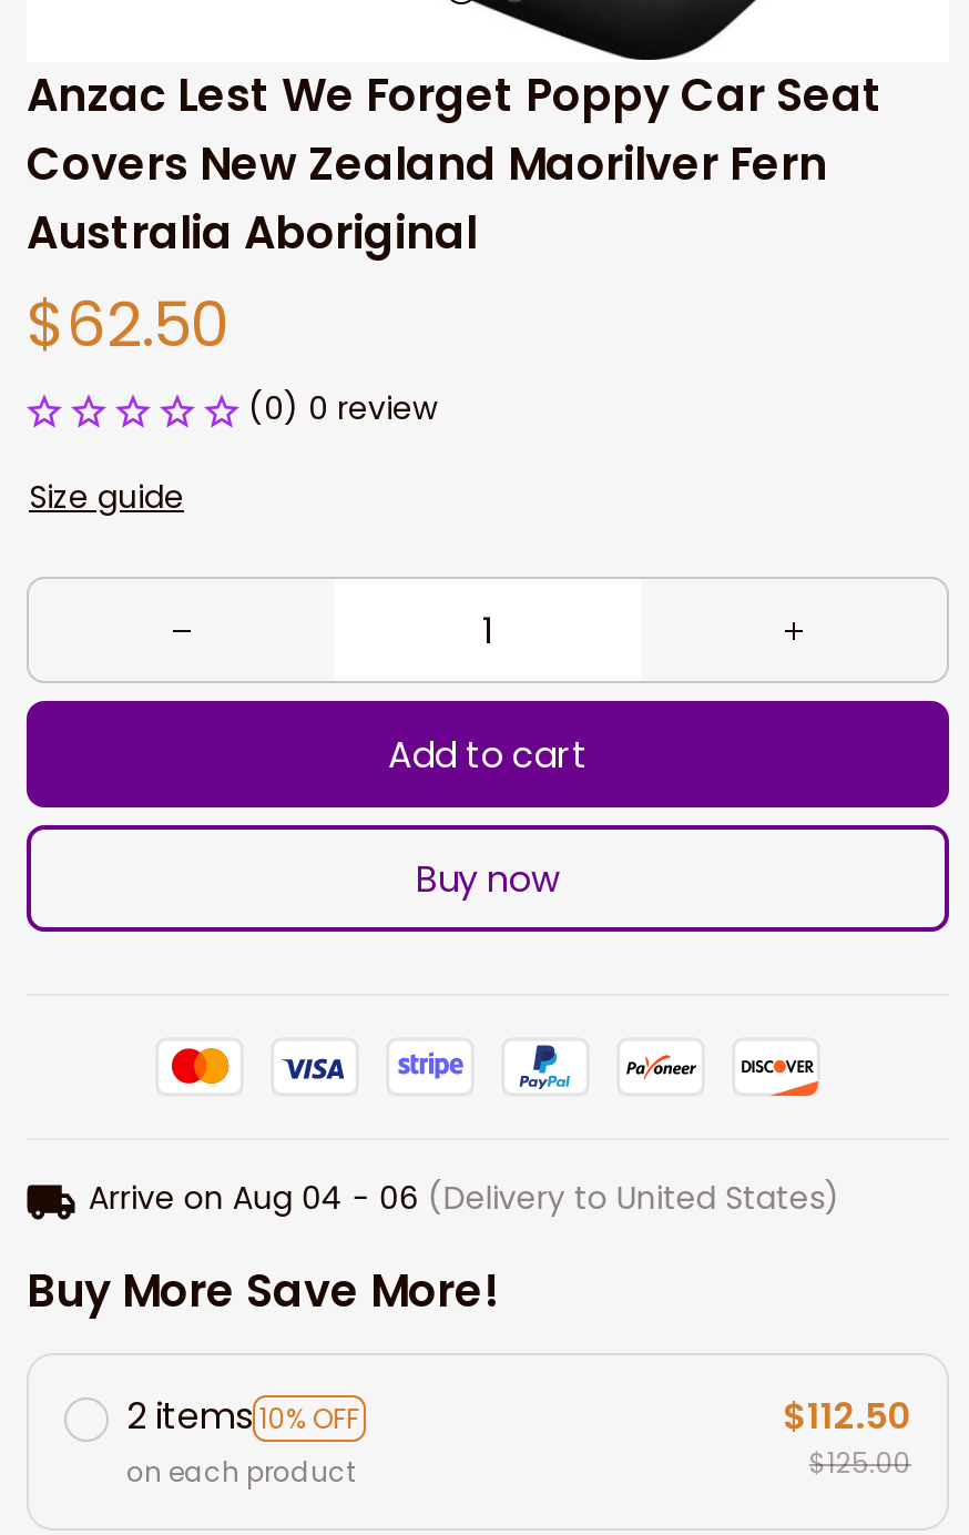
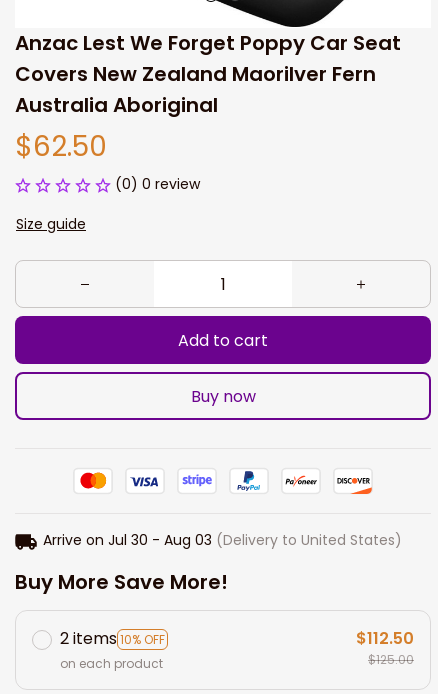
- Arrive on Aug 04 - 06 (Delivery to United States)
+ Arrive on Jul 30 - Aug 03 (Delivery to United States)
